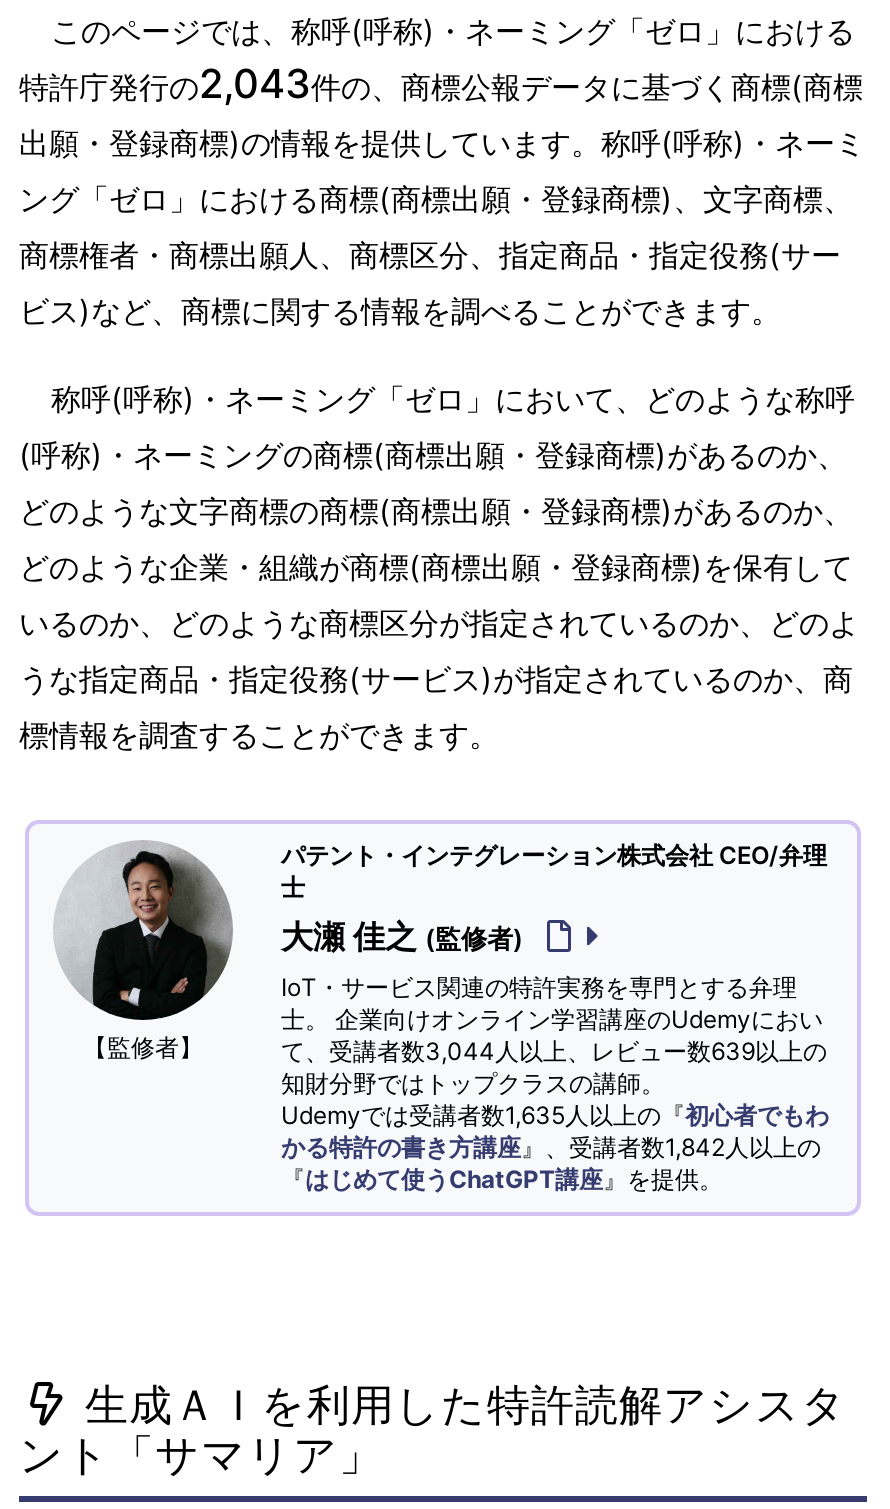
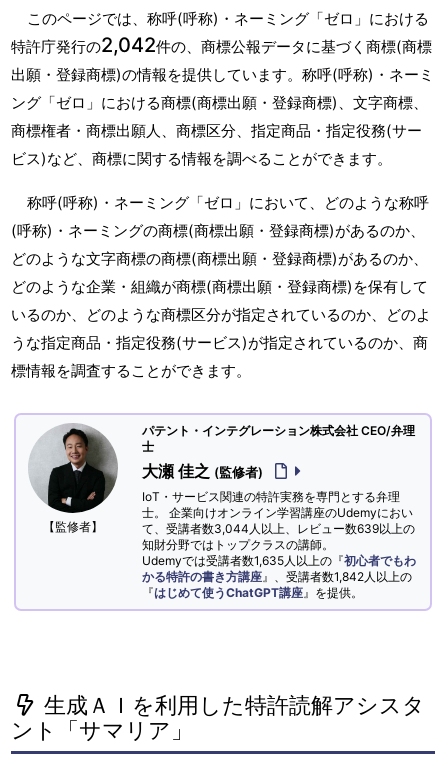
- 特許庁発行の2,043件の、商標公報データに基づく商標(商標
+ 特許庁発行の2,042件の、商標公報データに基づく商標(商標
